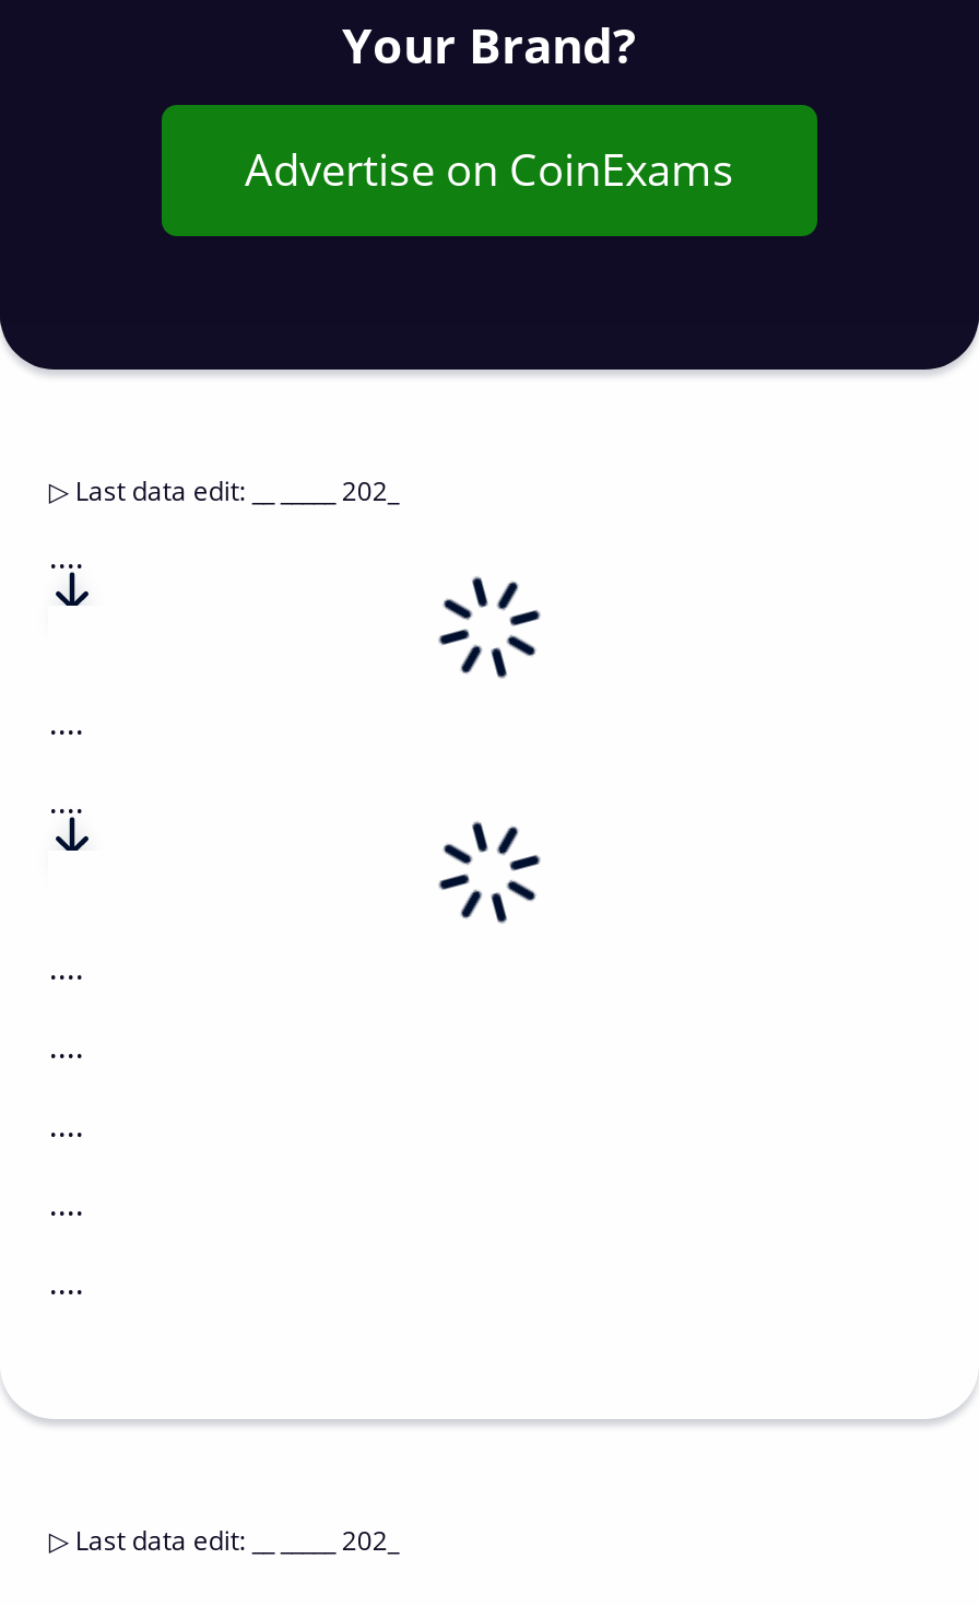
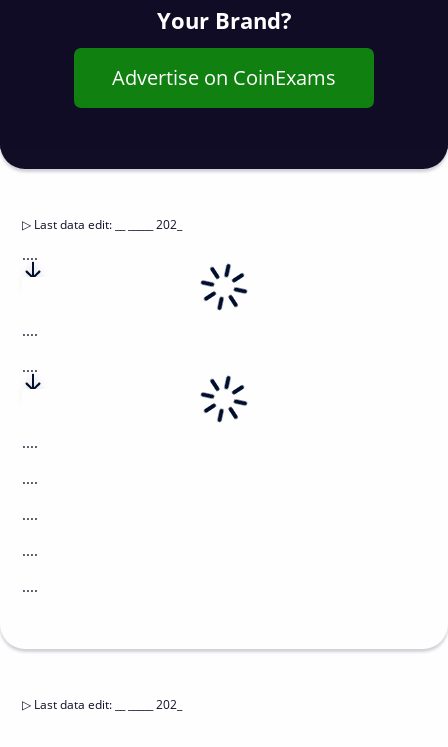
- [image]
+ [image]

- [image]
+ [image]
